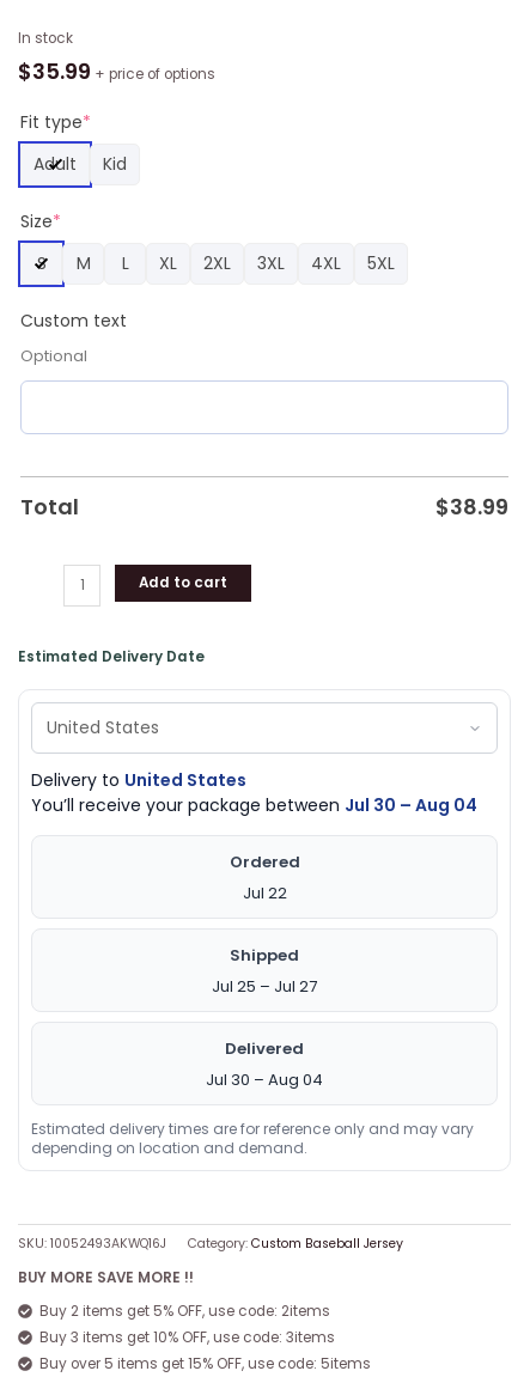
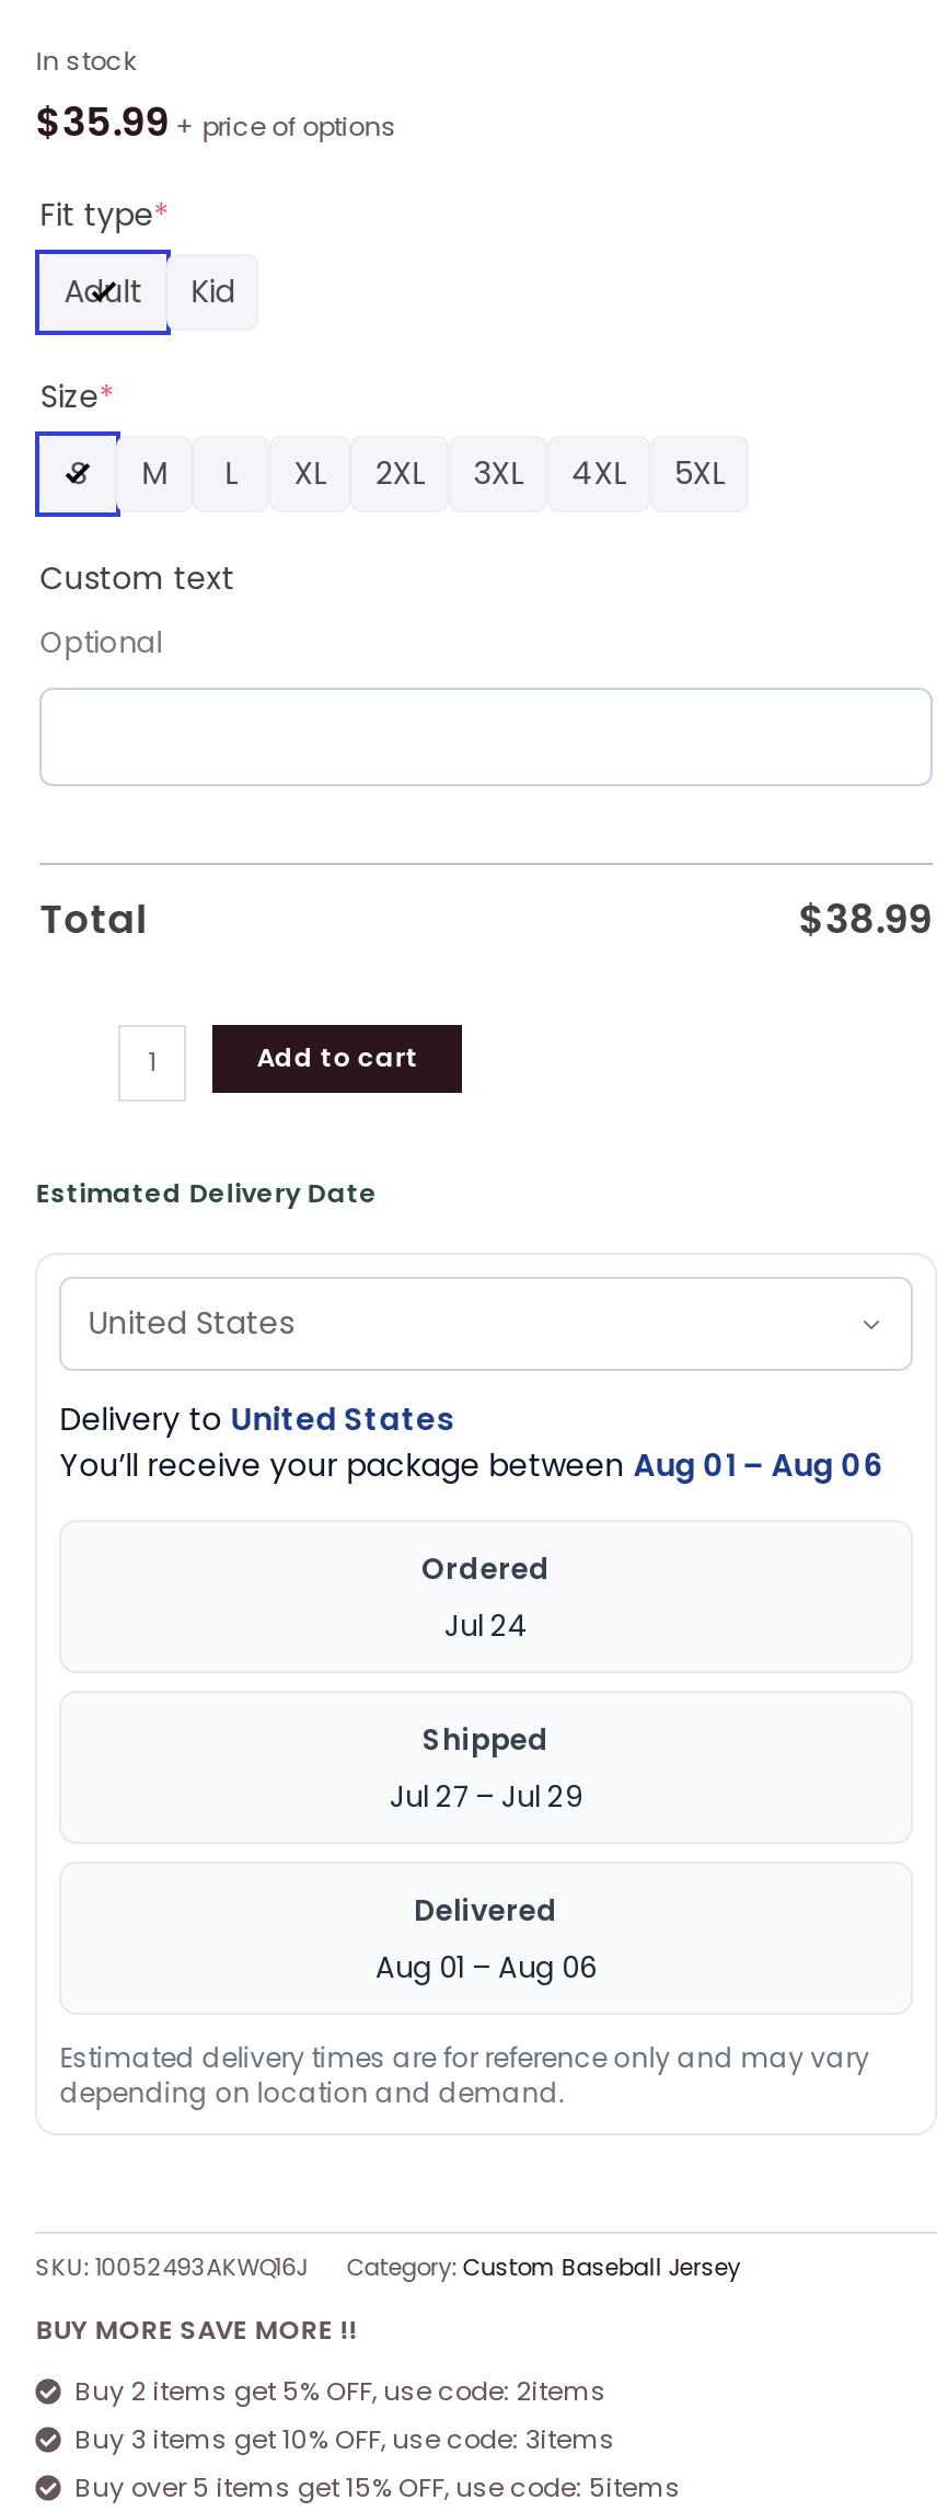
- You’ll receive your package between Jul 30 – Aug 04
+ You’ll receive your package between Aug 01 – Aug 06

- Jul 22
+ Jul 24

- Jul 25 – Jul 27
+ Jul 27 – Jul 29

- Jul 30 – Aug 04
+ Aug 01 – Aug 06
